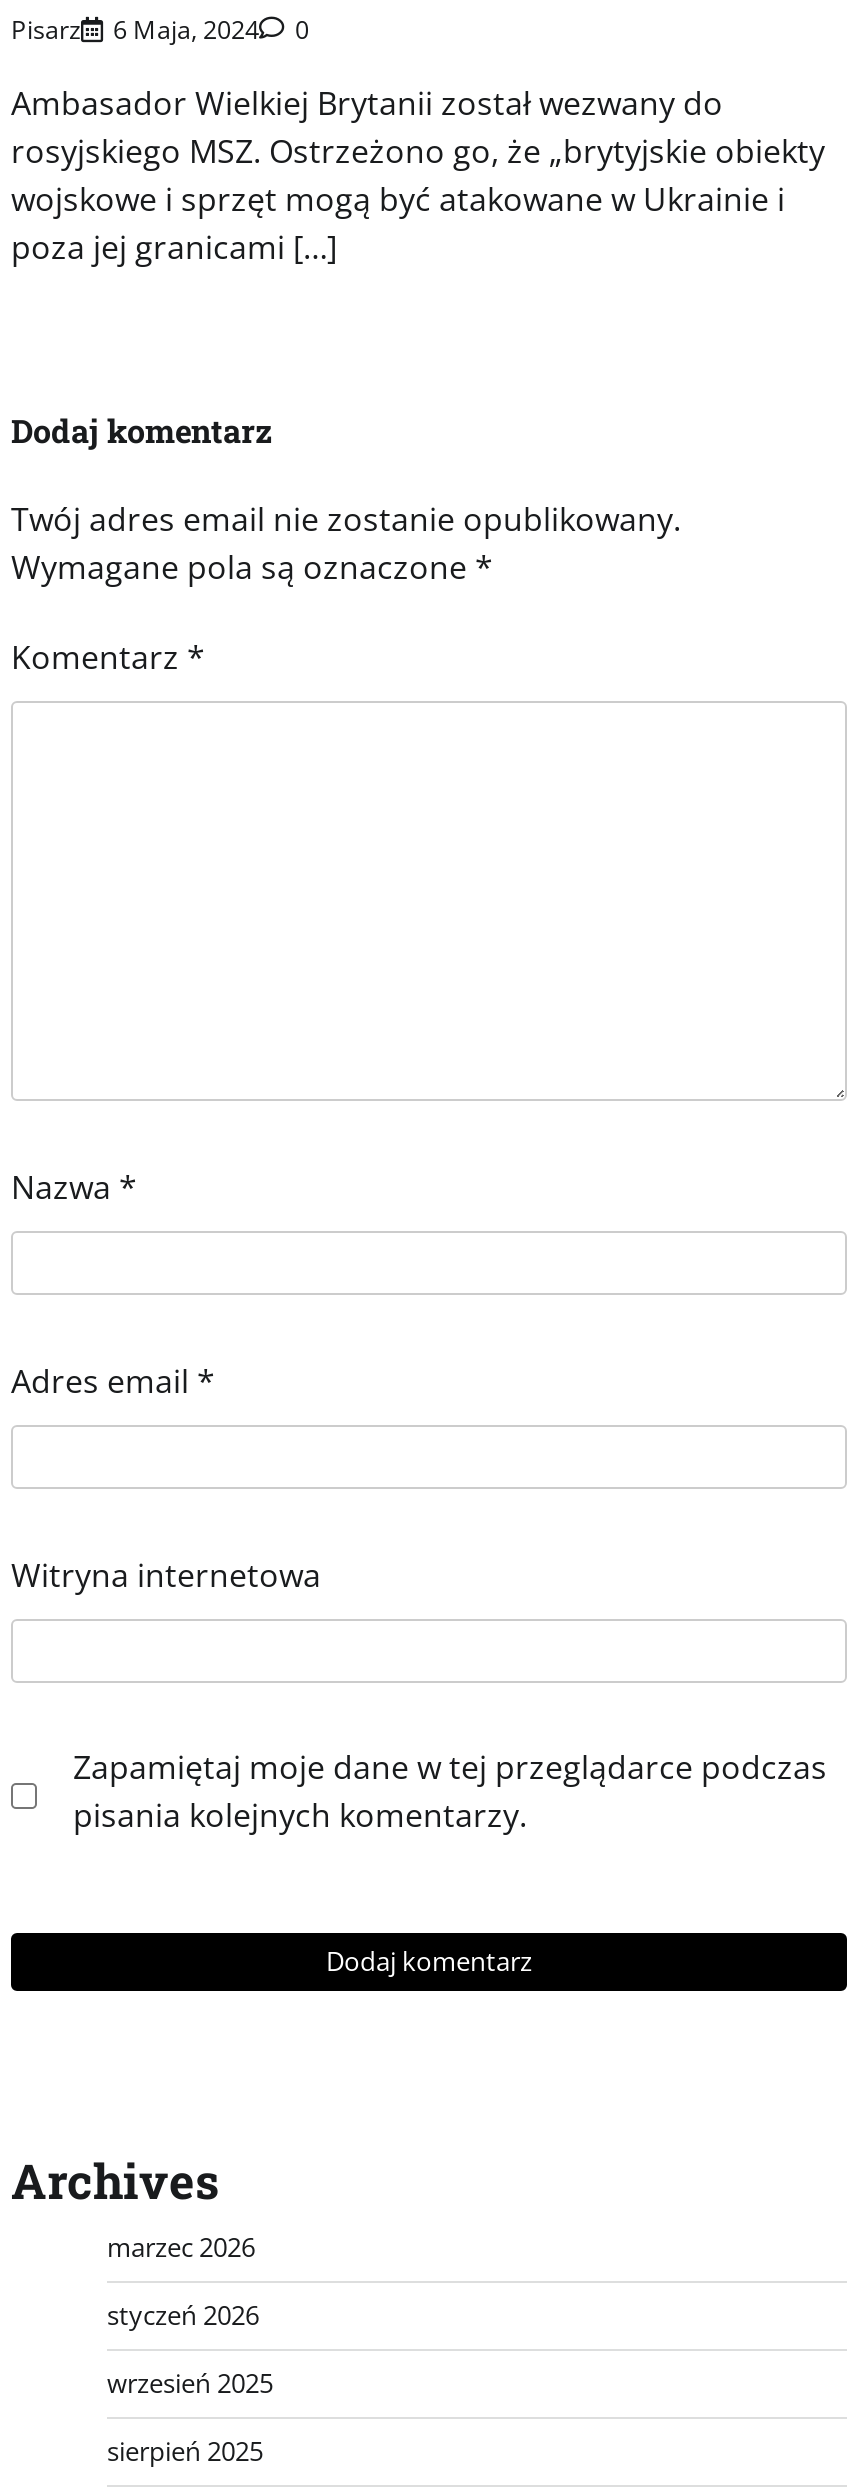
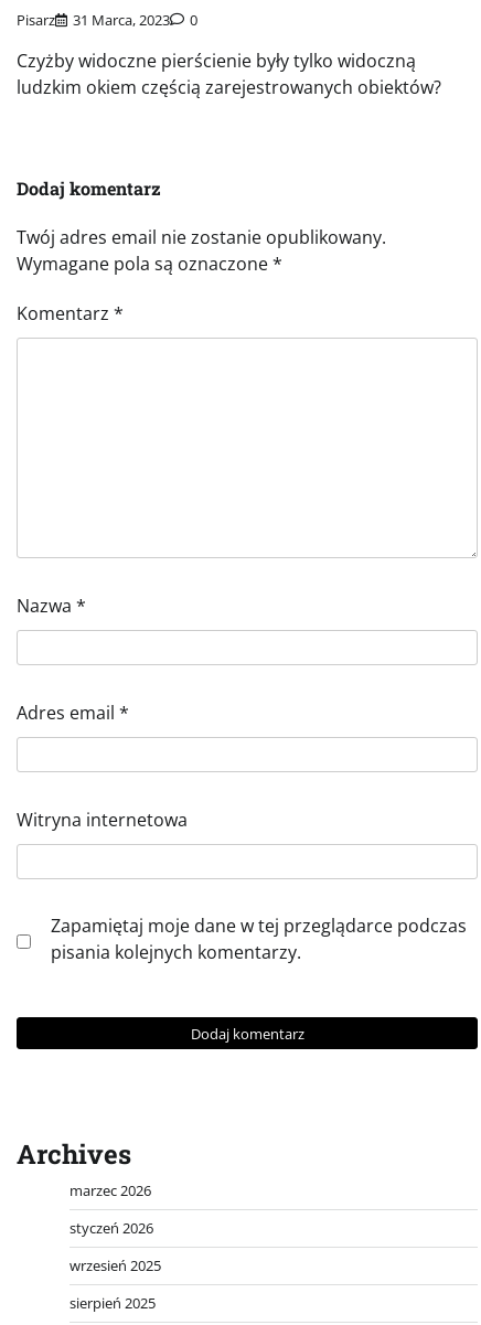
- Pisarz 6 Maja, 2024 0
+ Pisarz 31 Marca, 2023 0

- Ambasador Wielkiej Brytanii został wezwany do
- rosyjskiego MSZ. Ostrzeżono go, że „brytyjskie obiekty
- wojskowe i sprzęt mogą być atakowane w Ukrainie i
- poza jej granicami […]
+ Czyżby widoczne pierścienie były tylko widoczną
+ ludzkim okiem częścią zarejestrowanych obiektów?
